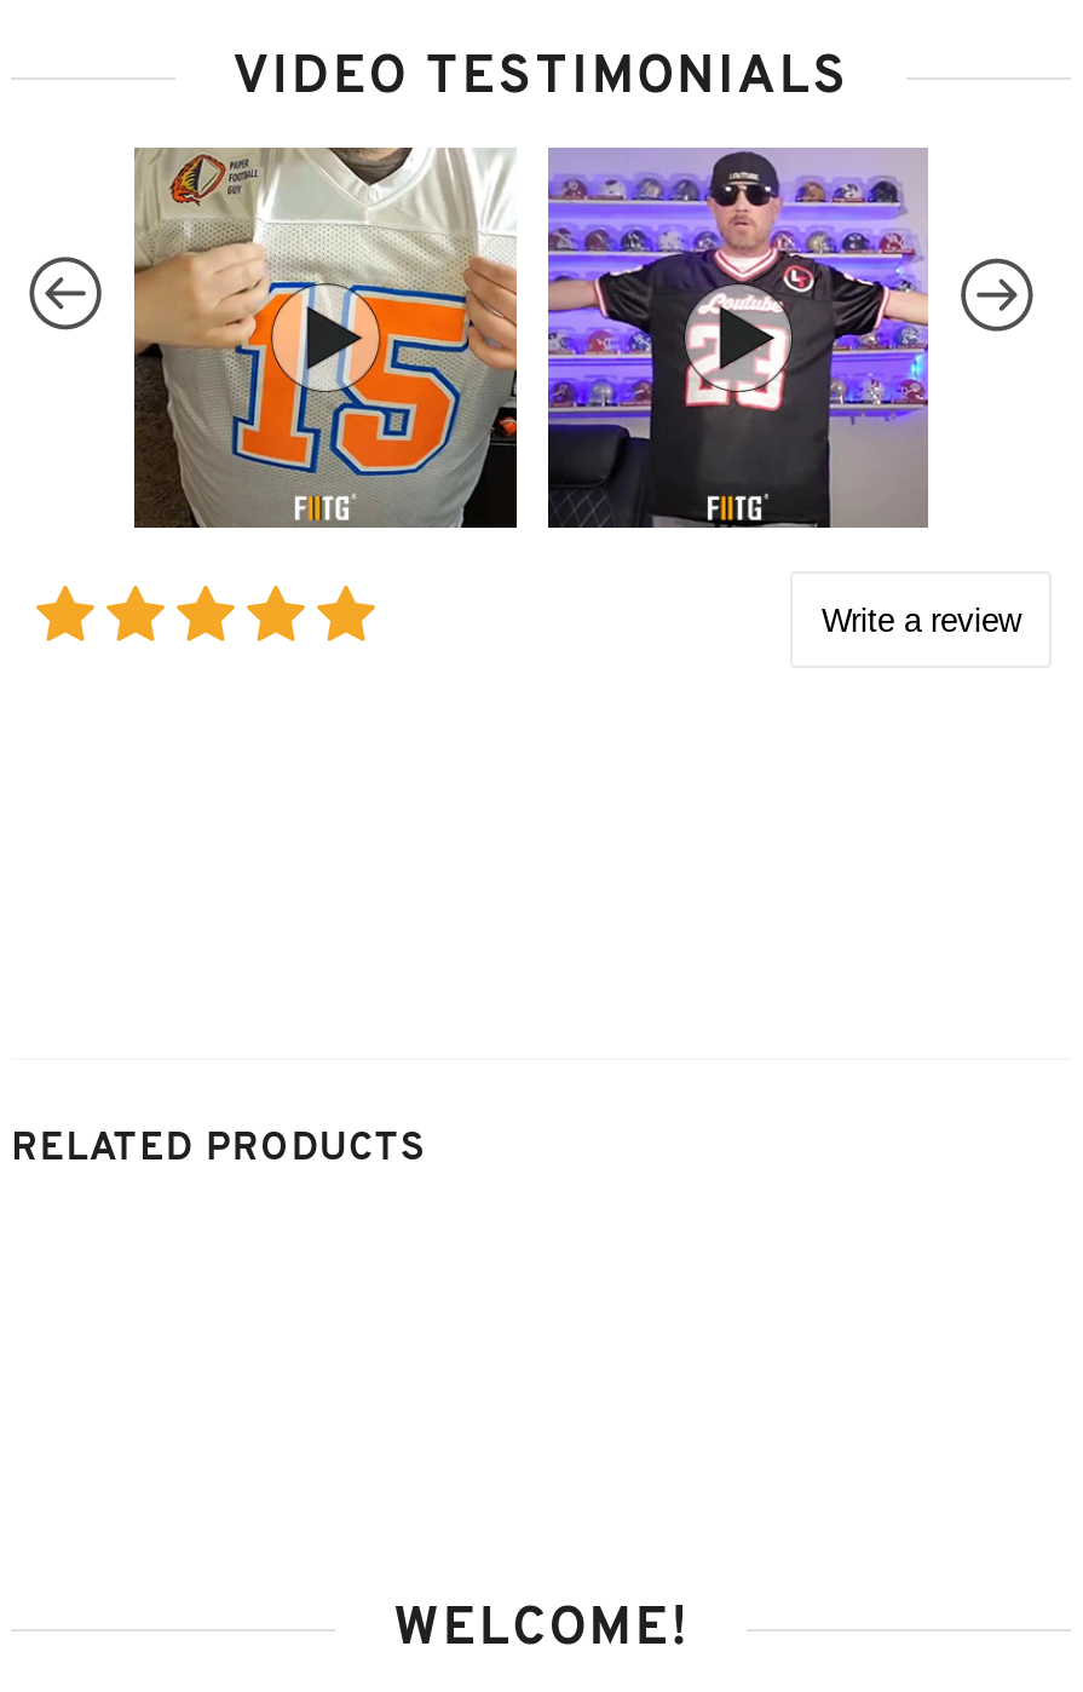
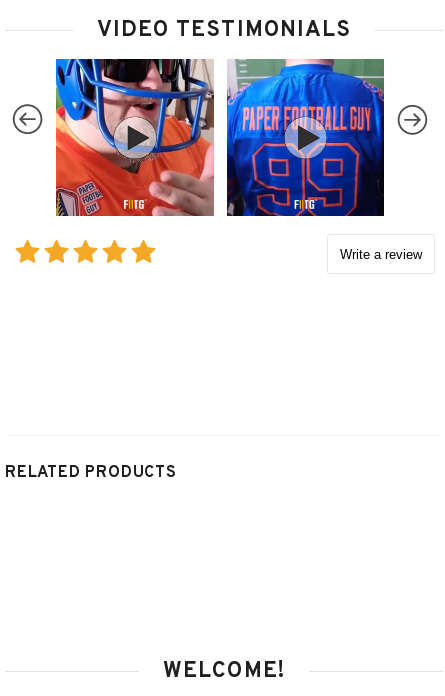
- [image]
+ [image]

- [image]
+ [image]
